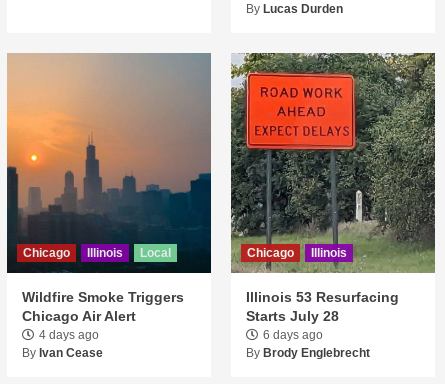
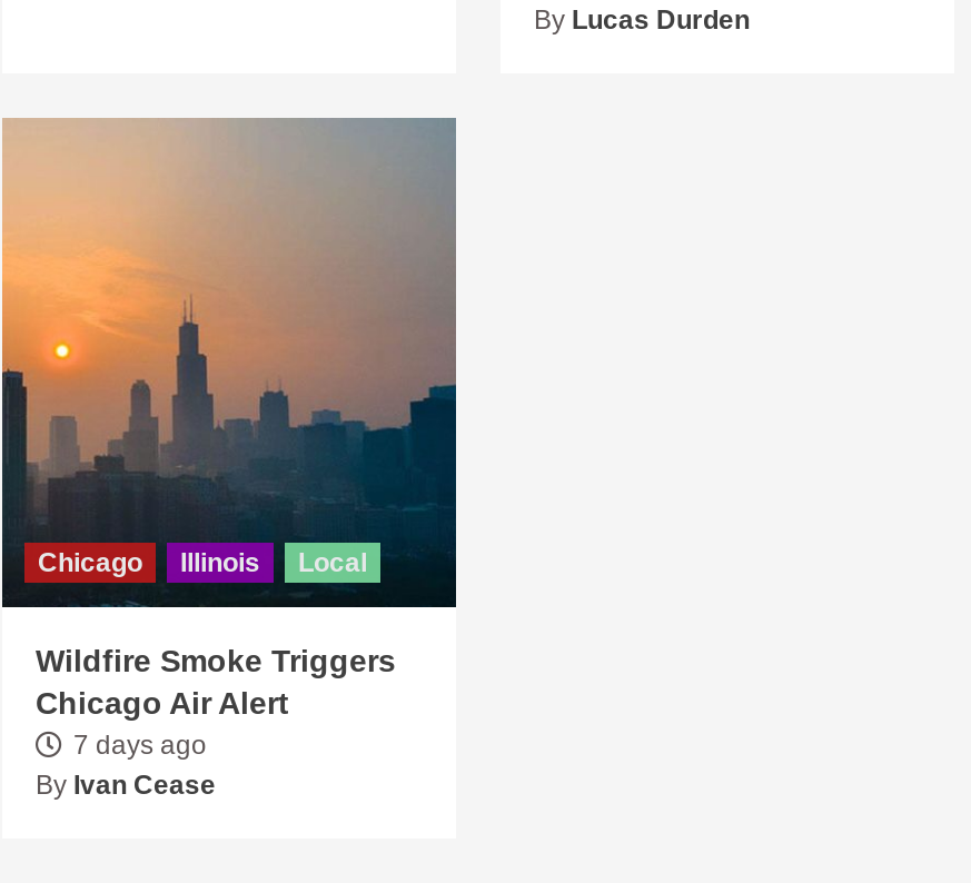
- [image]
- Chicago
- Illinois
- Illinois 53 Resurfacing
- Starts July 28
- 6 days ago
- By Brody Englebrecht

- 4 days ago
+ 7 days ago
